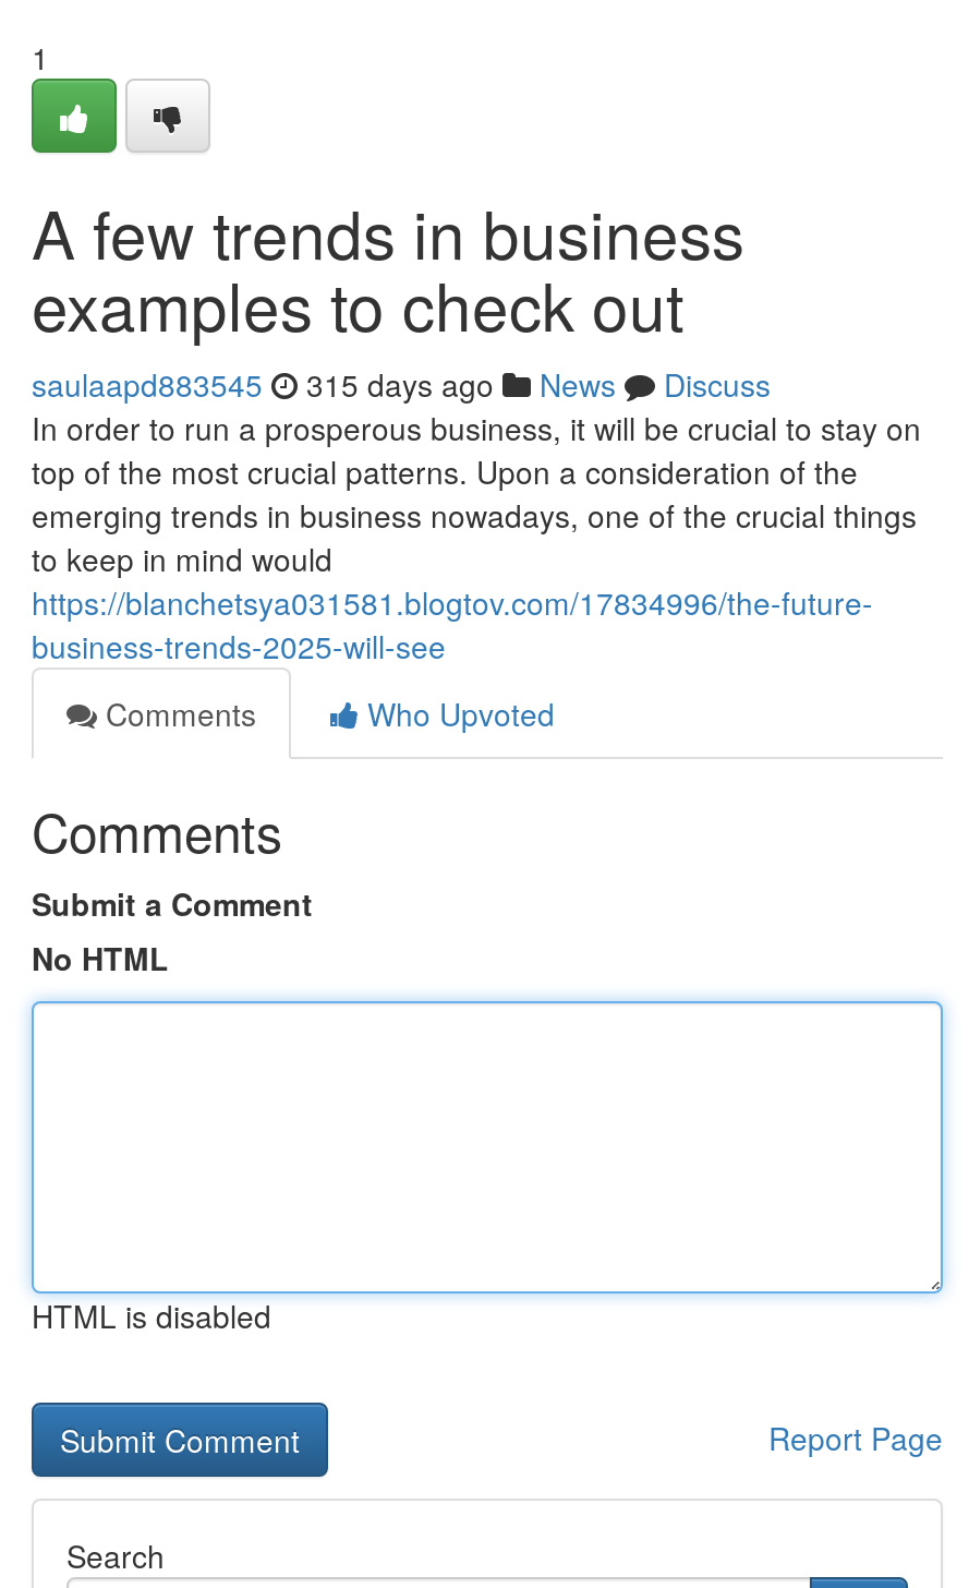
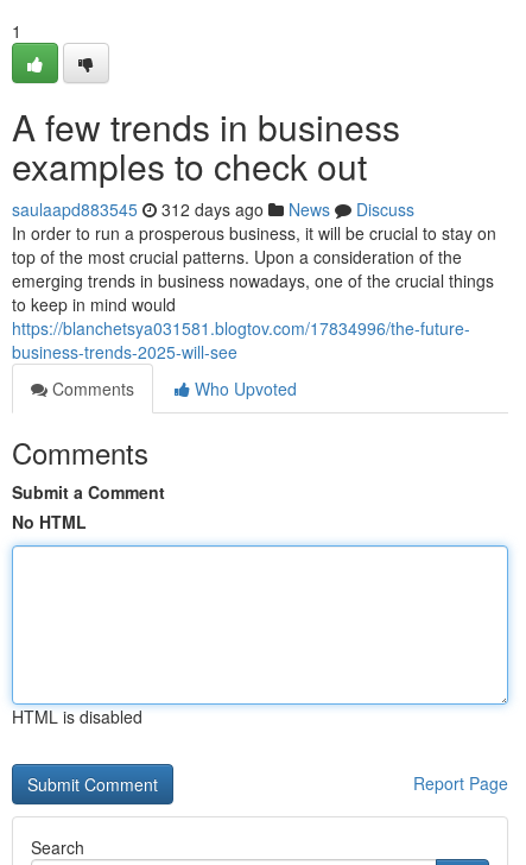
- saulaapd883545 315 days ago News Discuss
+ saulaapd883545 312 days ago News Discuss
